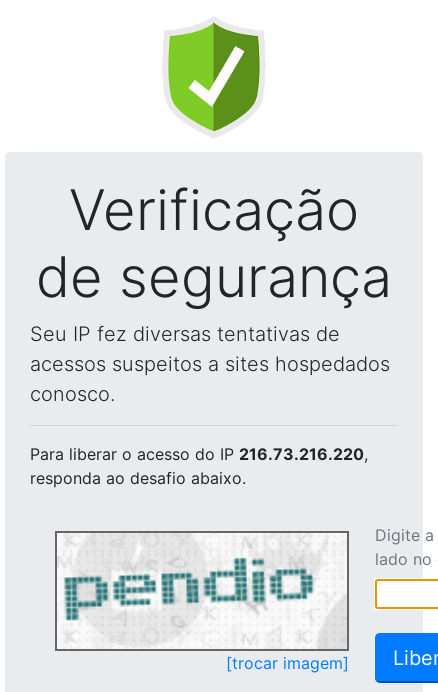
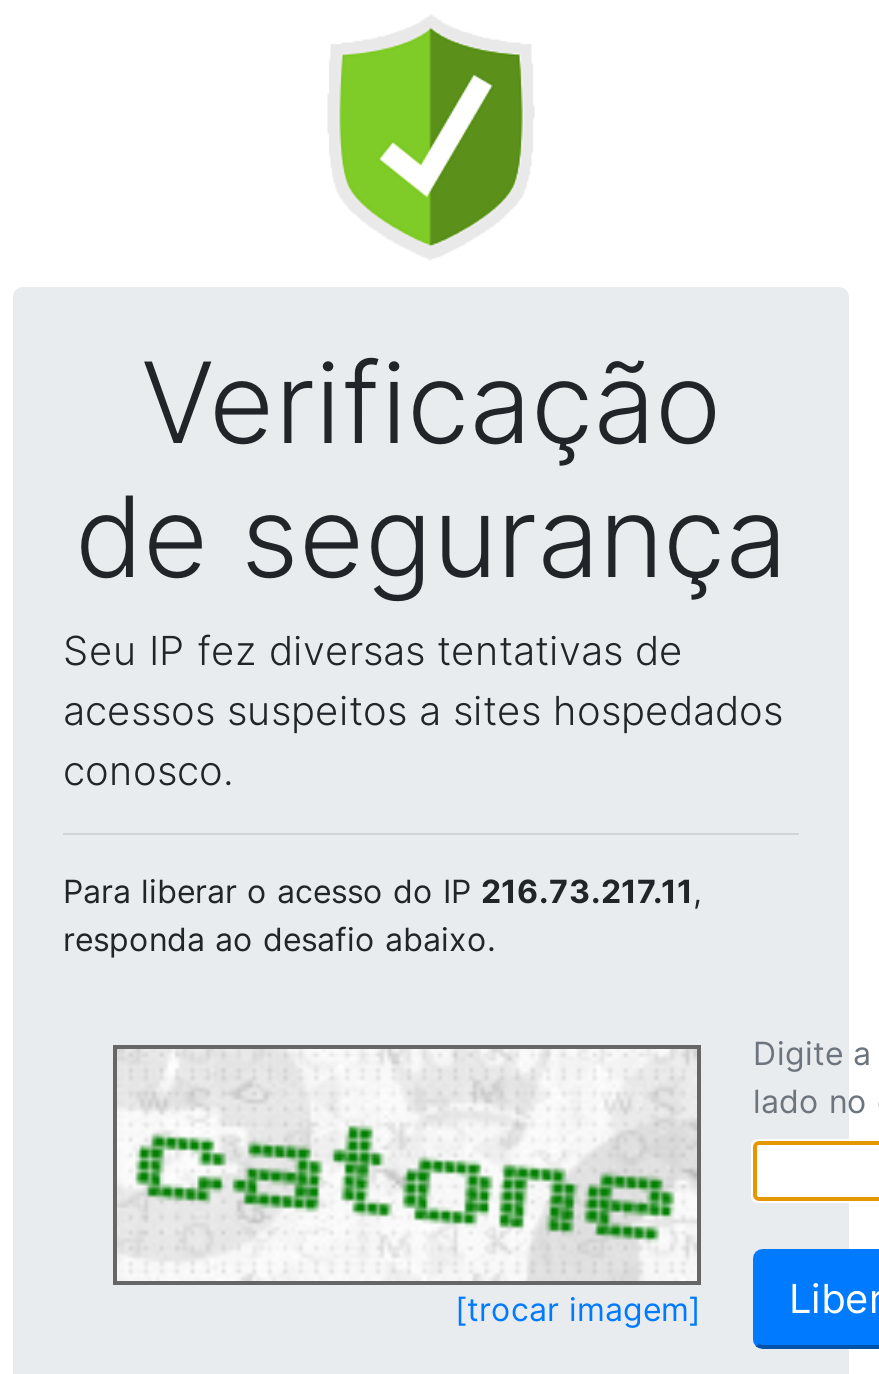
- Para liberar o acesso do IP 216.73.216.220,
+ Para liberar o acesso do IP 216.73.217.11,

- [image]
+ [image]
